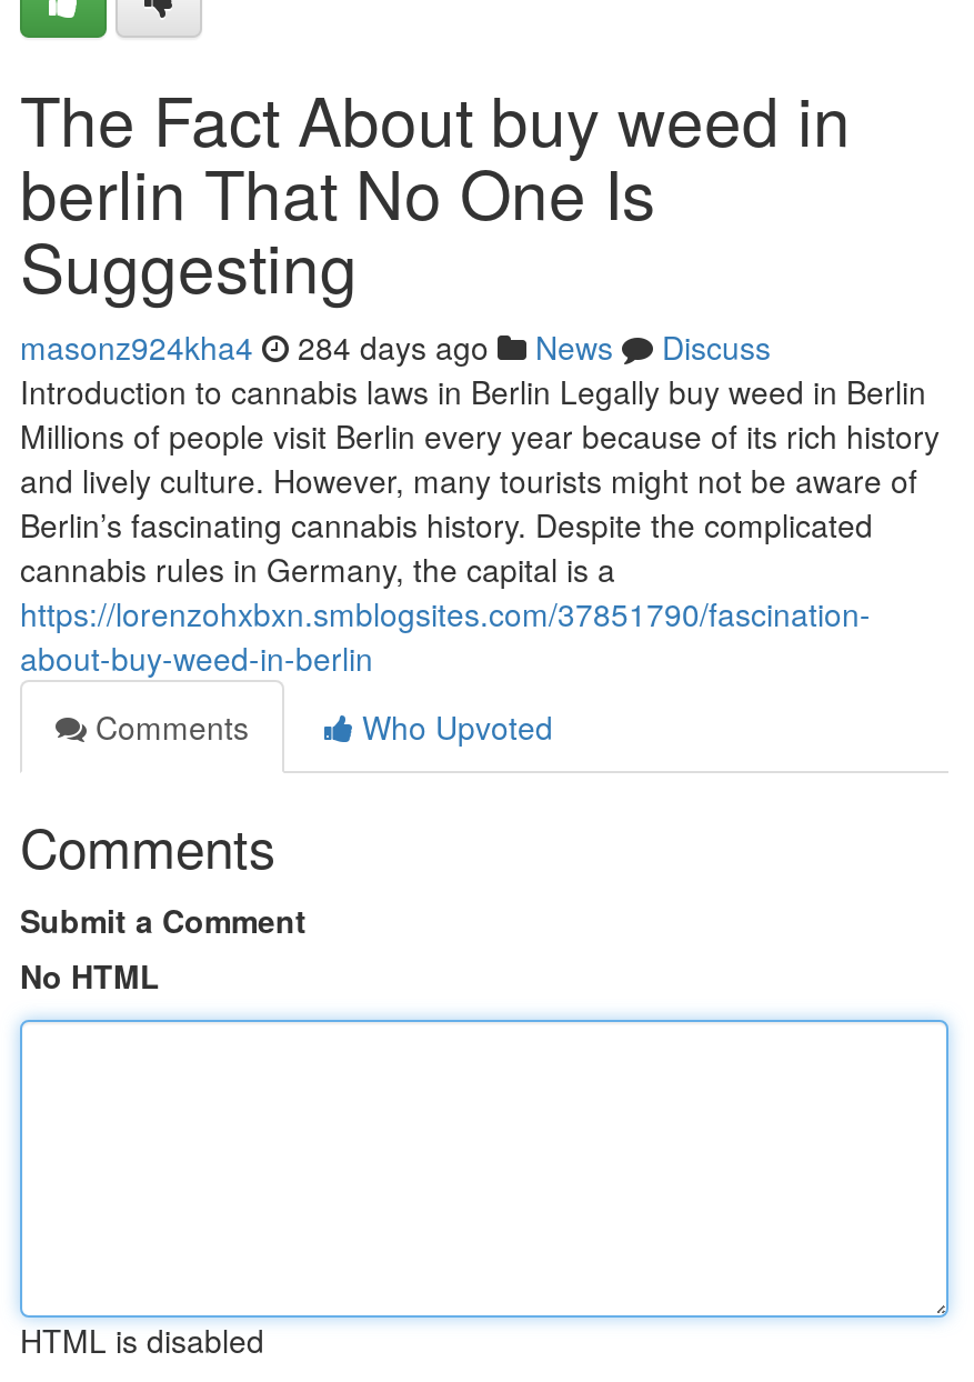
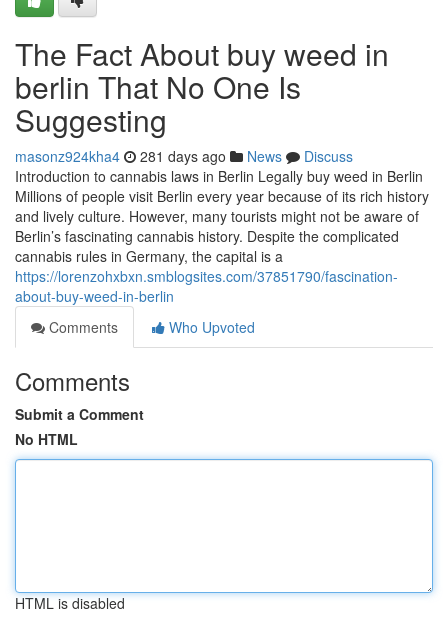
- masonz924kha4 284 days ago News Discuss
+ masonz924kha4 281 days ago News Discuss
